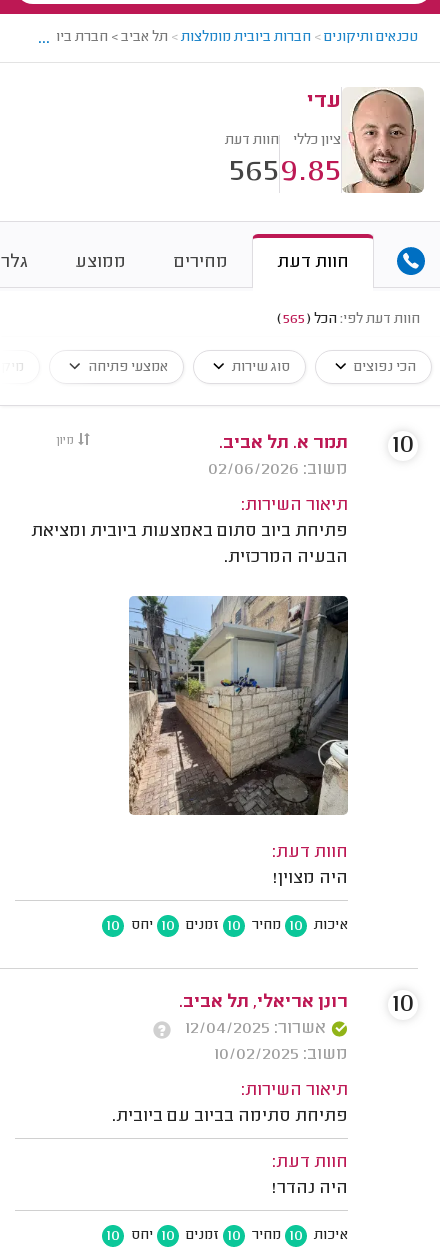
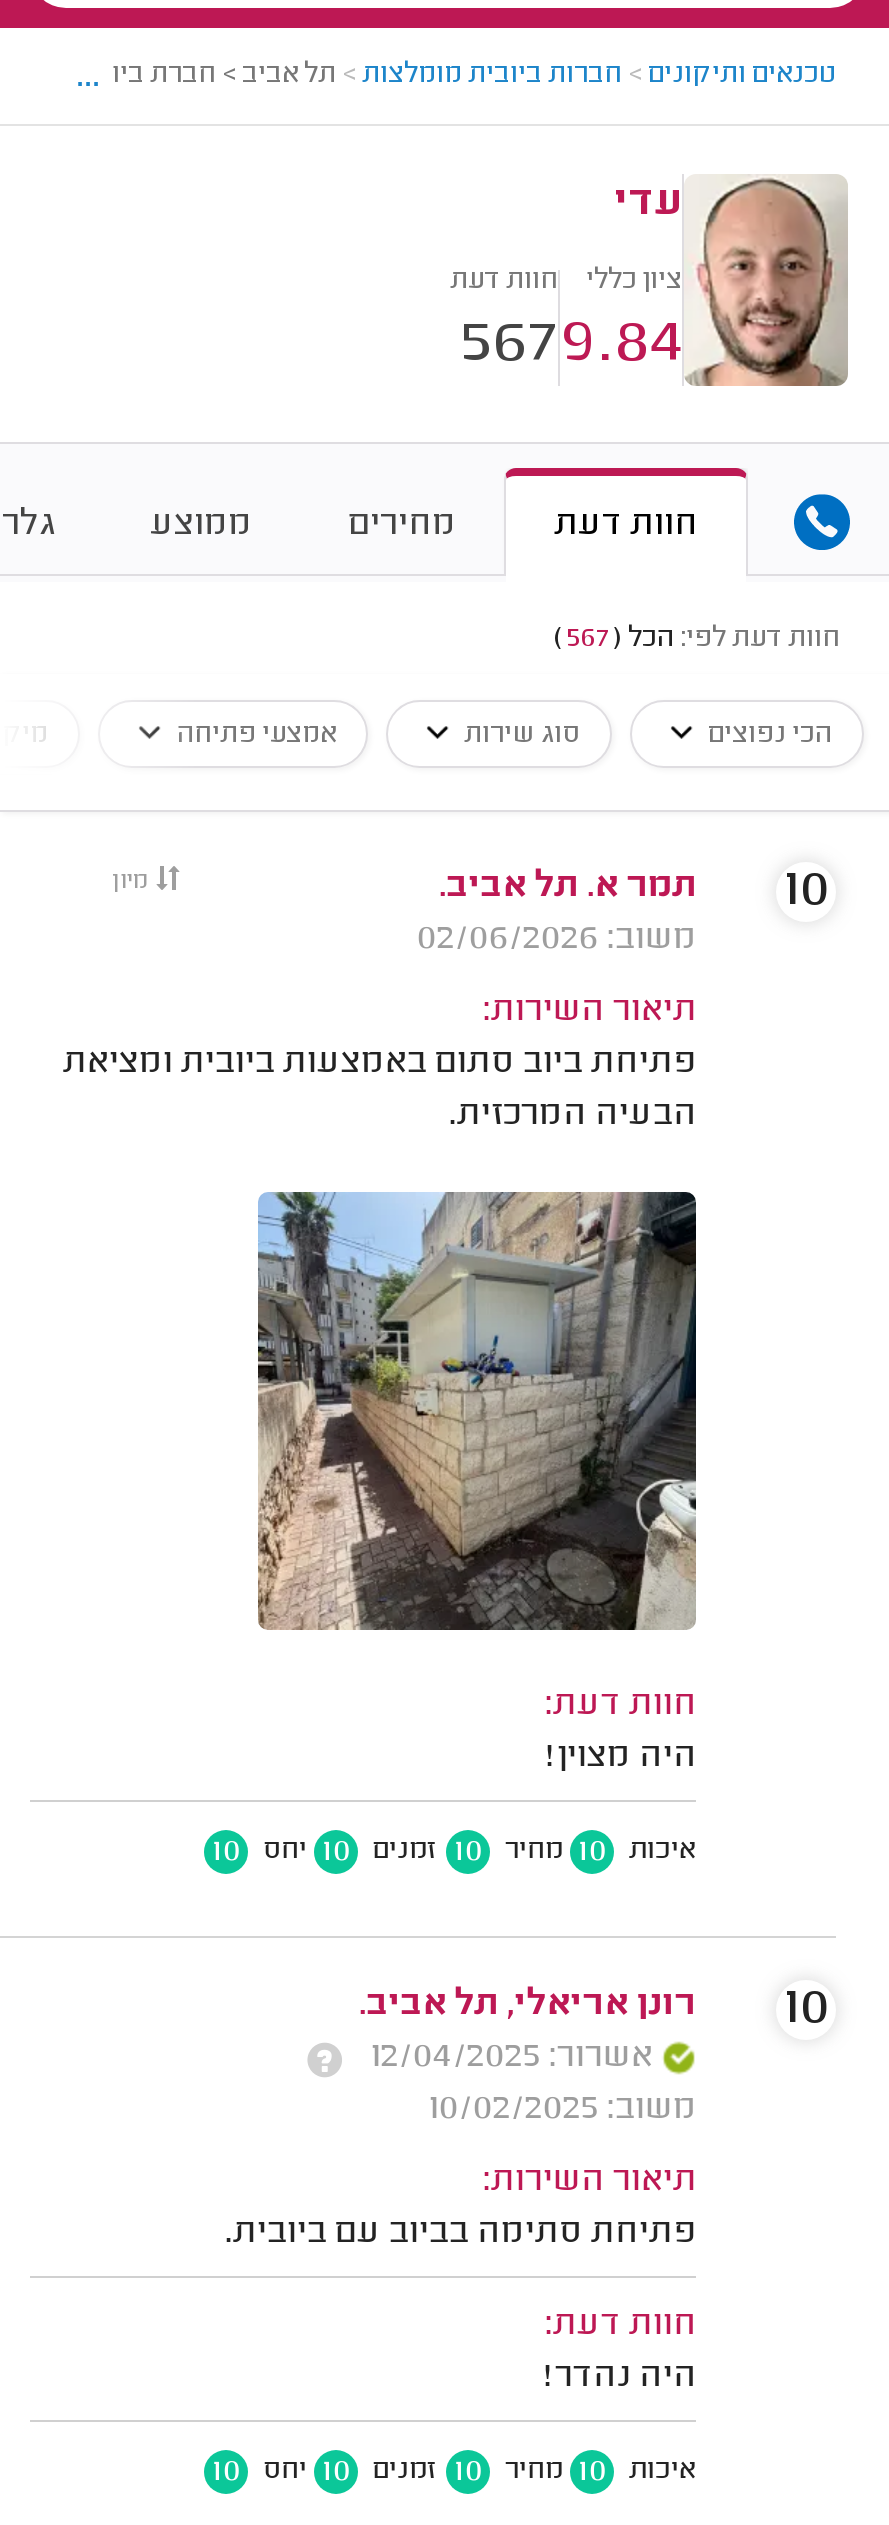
- 565
+ 567

- 9.85
+ 9.84

- חוות דעת לפי: הכל (565)
+ חוות דעת לפי: הכל (567)
